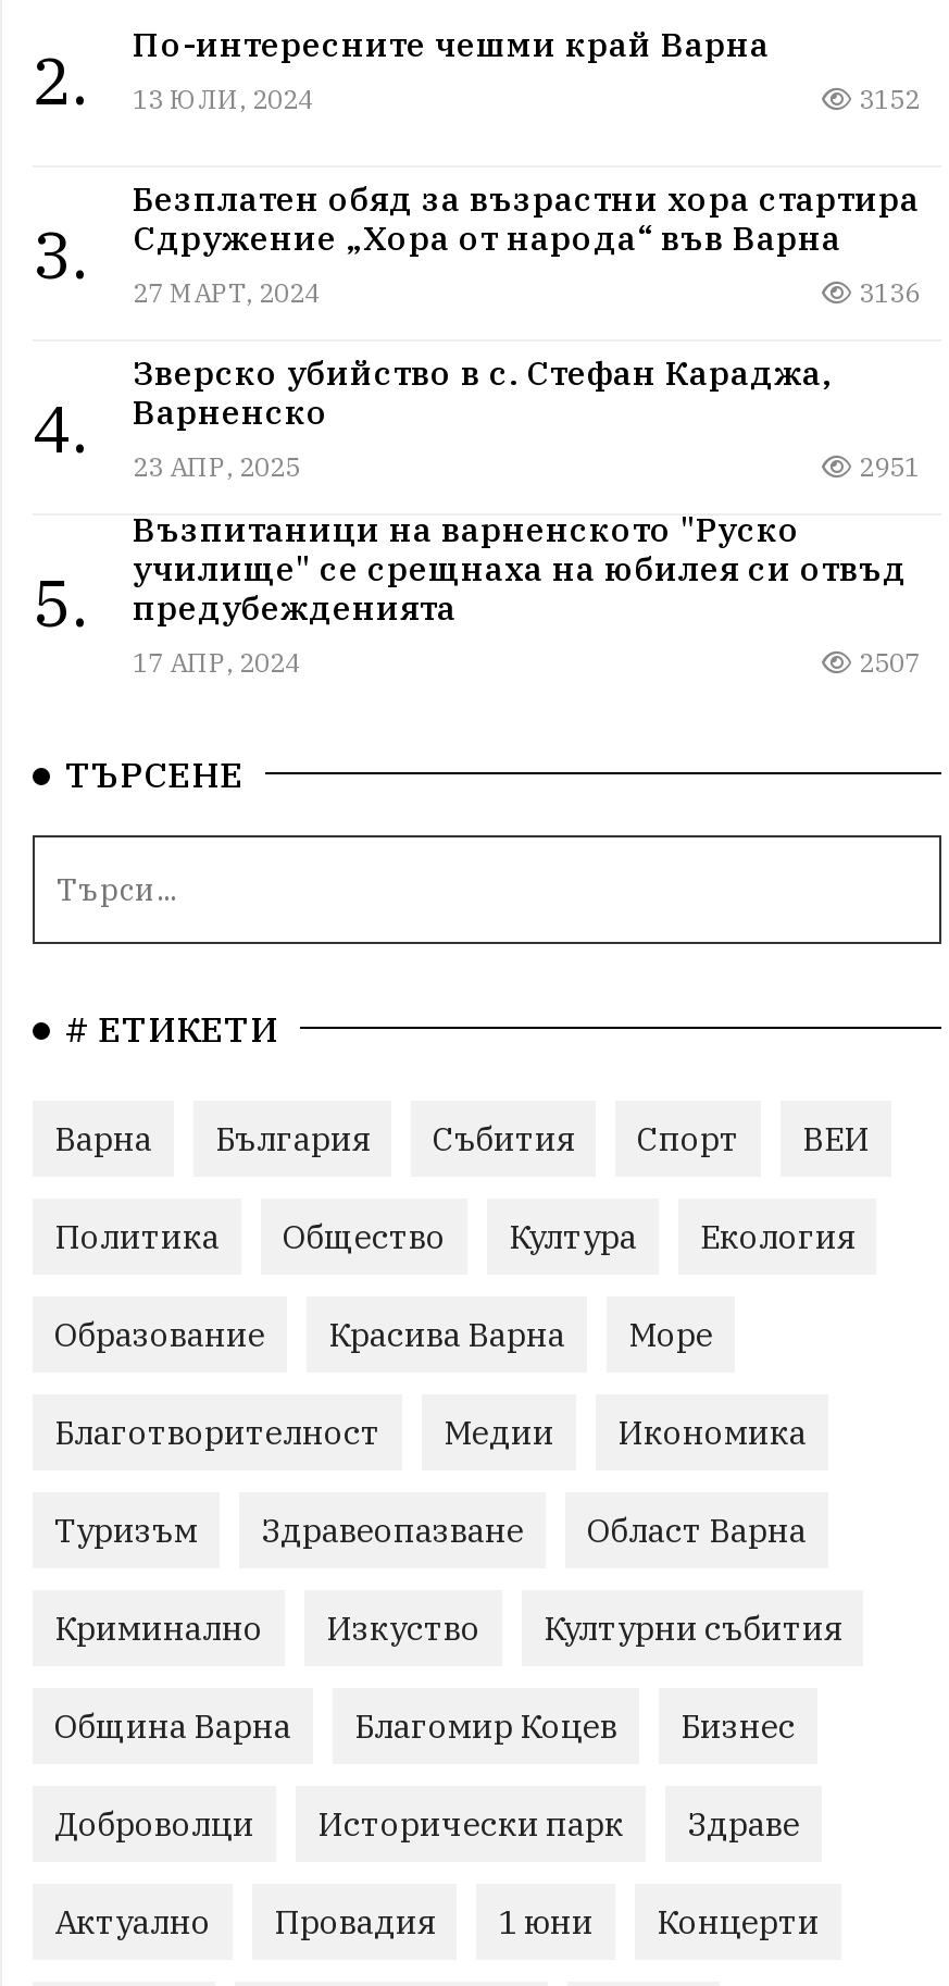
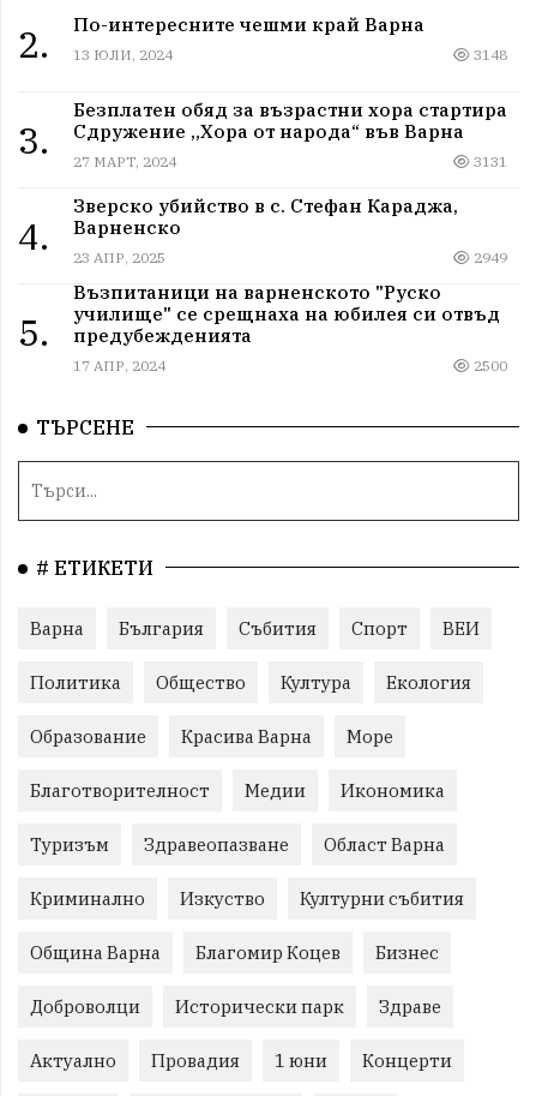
- 3152
+ 3148

- 3136
+ 3131

- 2951
+ 2949

- 2507
+ 2500
